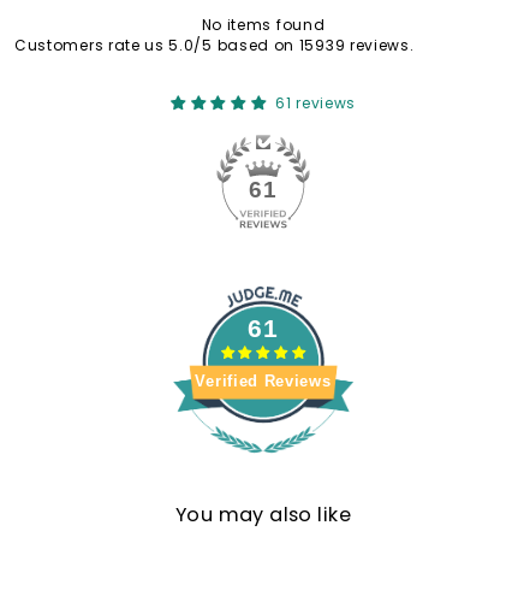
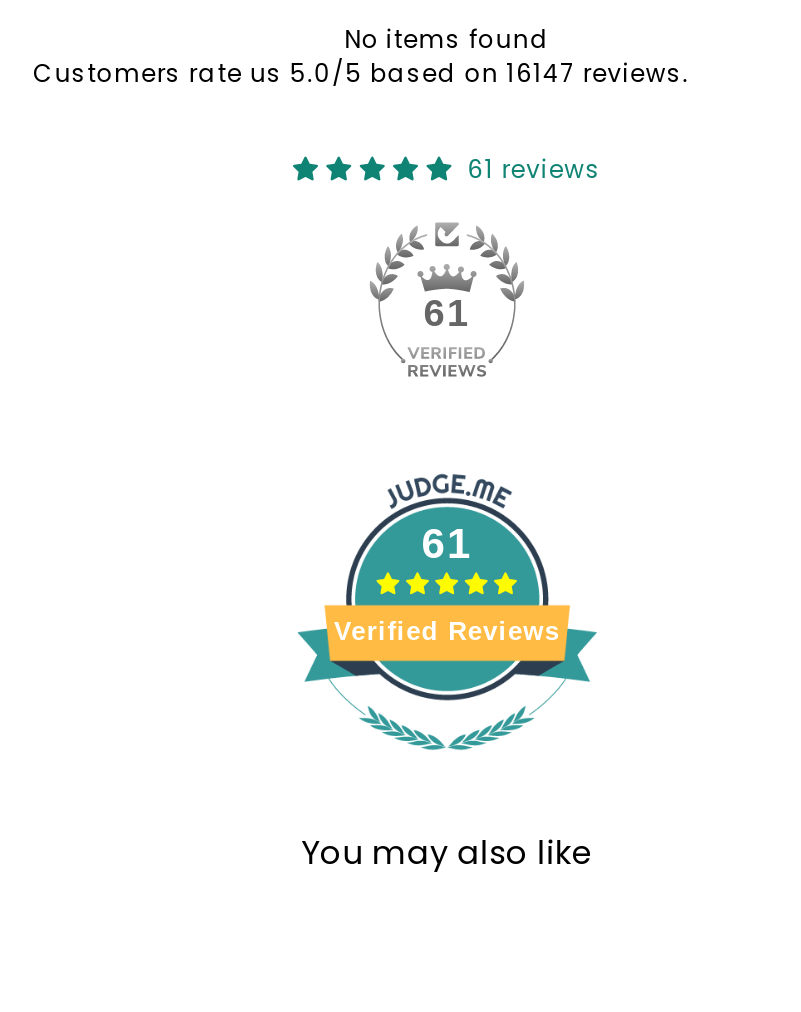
- Customers rate us 5.0/5 based on 15939 reviews.
+ Customers rate us 5.0/5 based on 16147 reviews.
